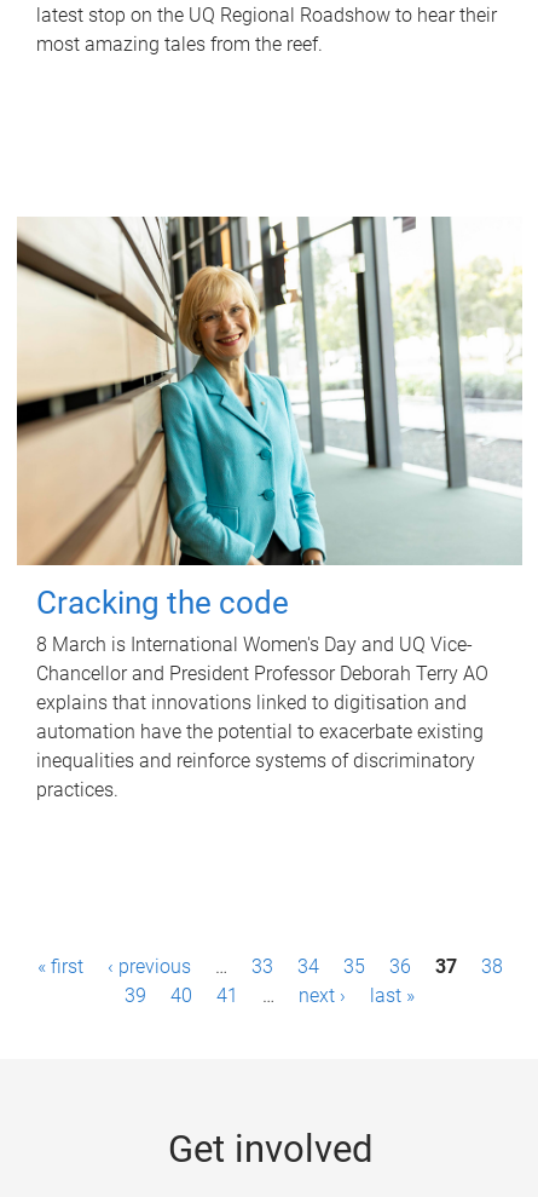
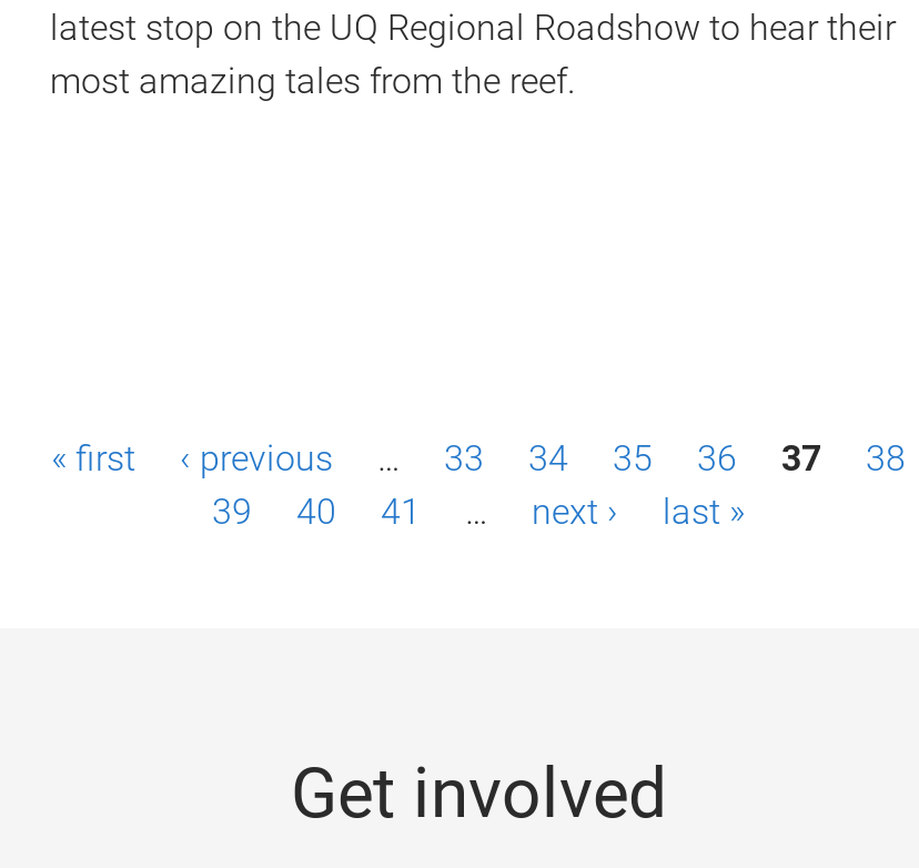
- [image]
- Cracking the code
- 8 March is International Women's Day and UQ Vice-
- Chancellor and President Professor Deborah Terry AO
- explains that innovations linked to digitisation and
- automation have the potential to exacerbate existing
- inequalities and reinforce systems of discriminatory
- practices.
